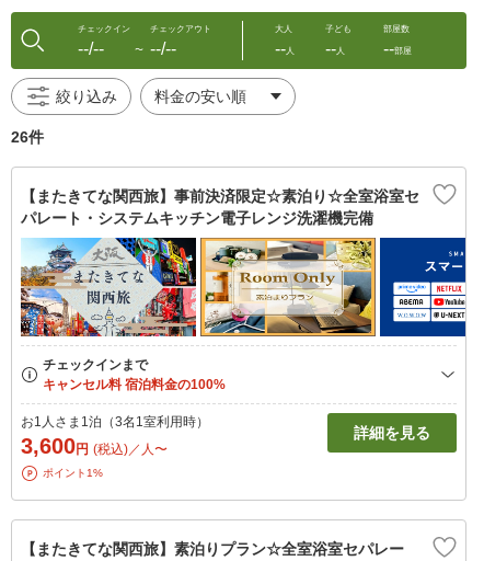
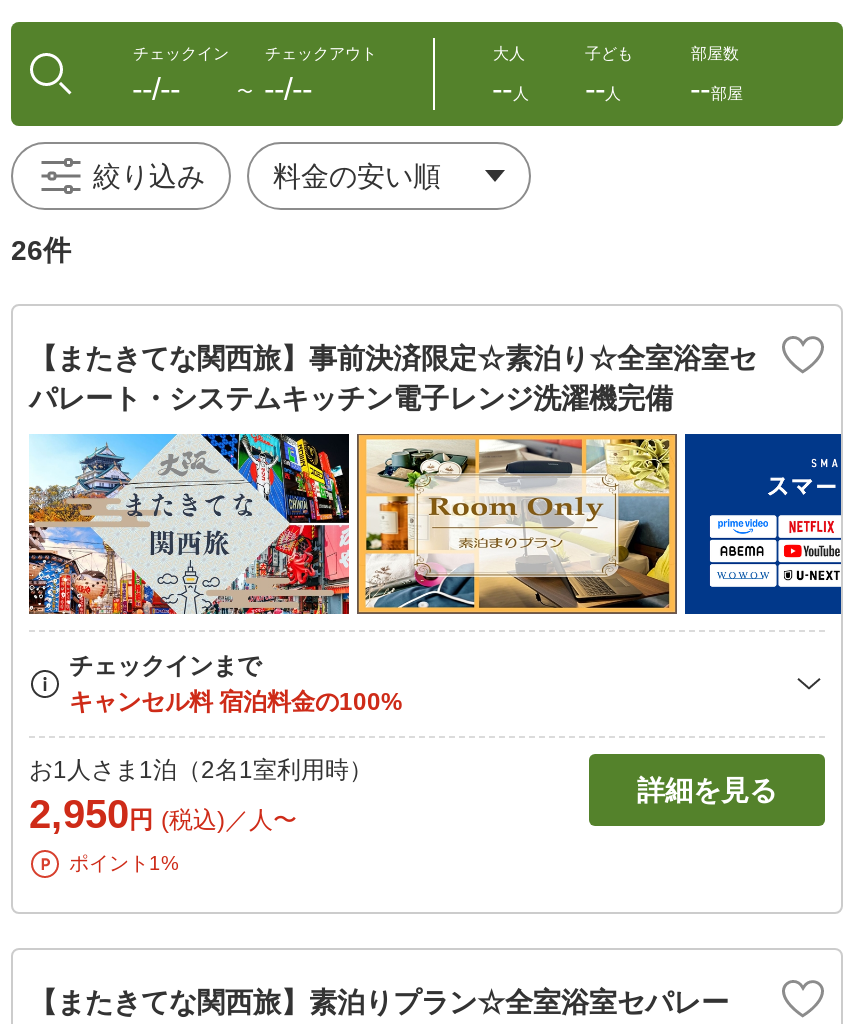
- お1人さま1泊（3名1室利用時）
+ お1人さま1泊（2名1室利用時）

- 3,600円 (税込)／人〜
+ 2,950円 (税込)／人〜
